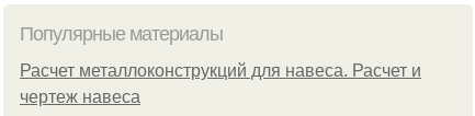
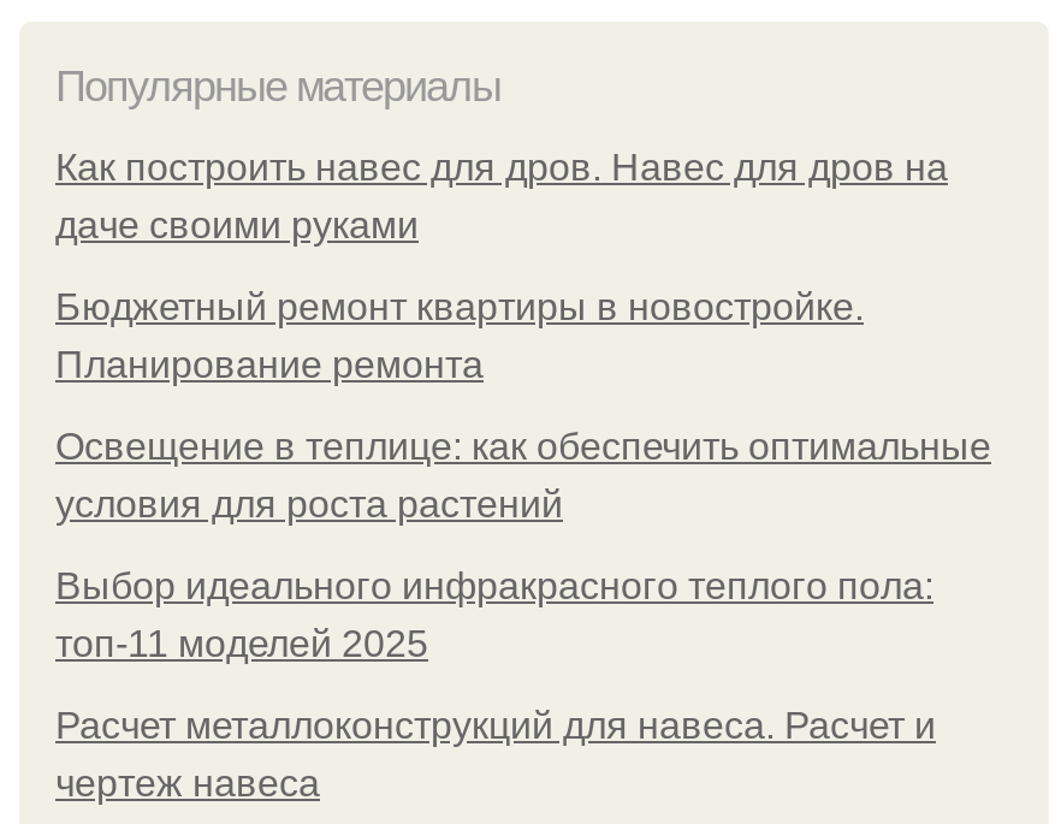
+ Как построить навес для дров. Навес для дров на
+ даче своими руками
+ Бюджетный ремонт квартиры в новостройке.
+ Планирование ремонта
+ Освещение в теплице: как обеспечить оптимальные
+ условия для роста растений
+ Выбор идеального инфракрасного теплого пола:
+ топ-11 моделей 2025
